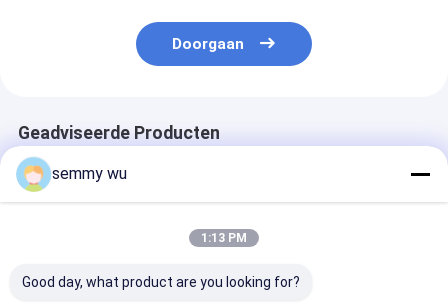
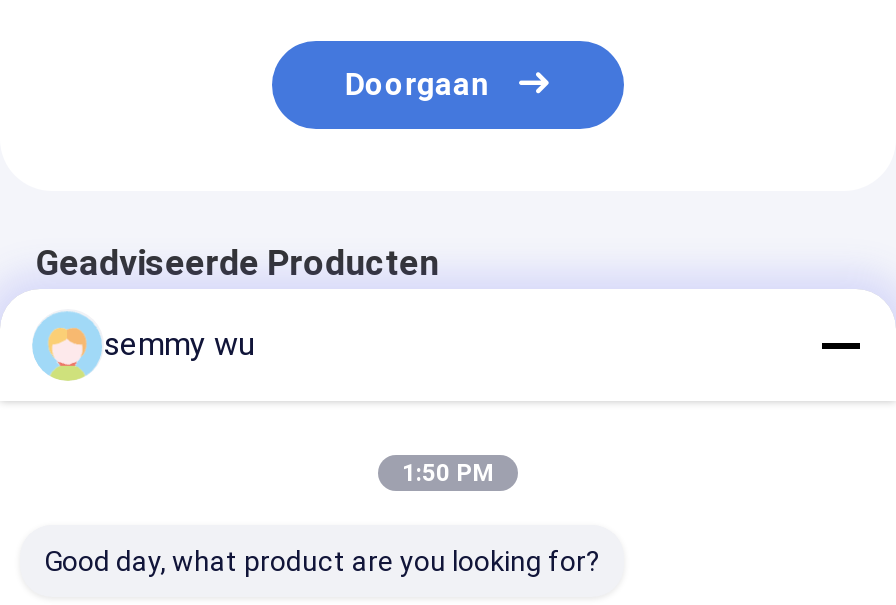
- 1:13 PM
+ 1:50 PM
